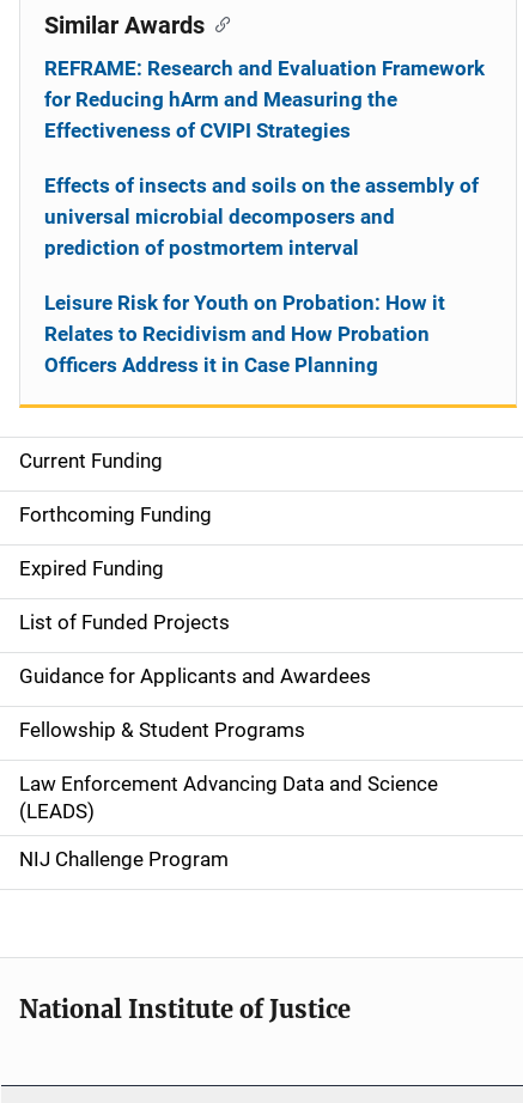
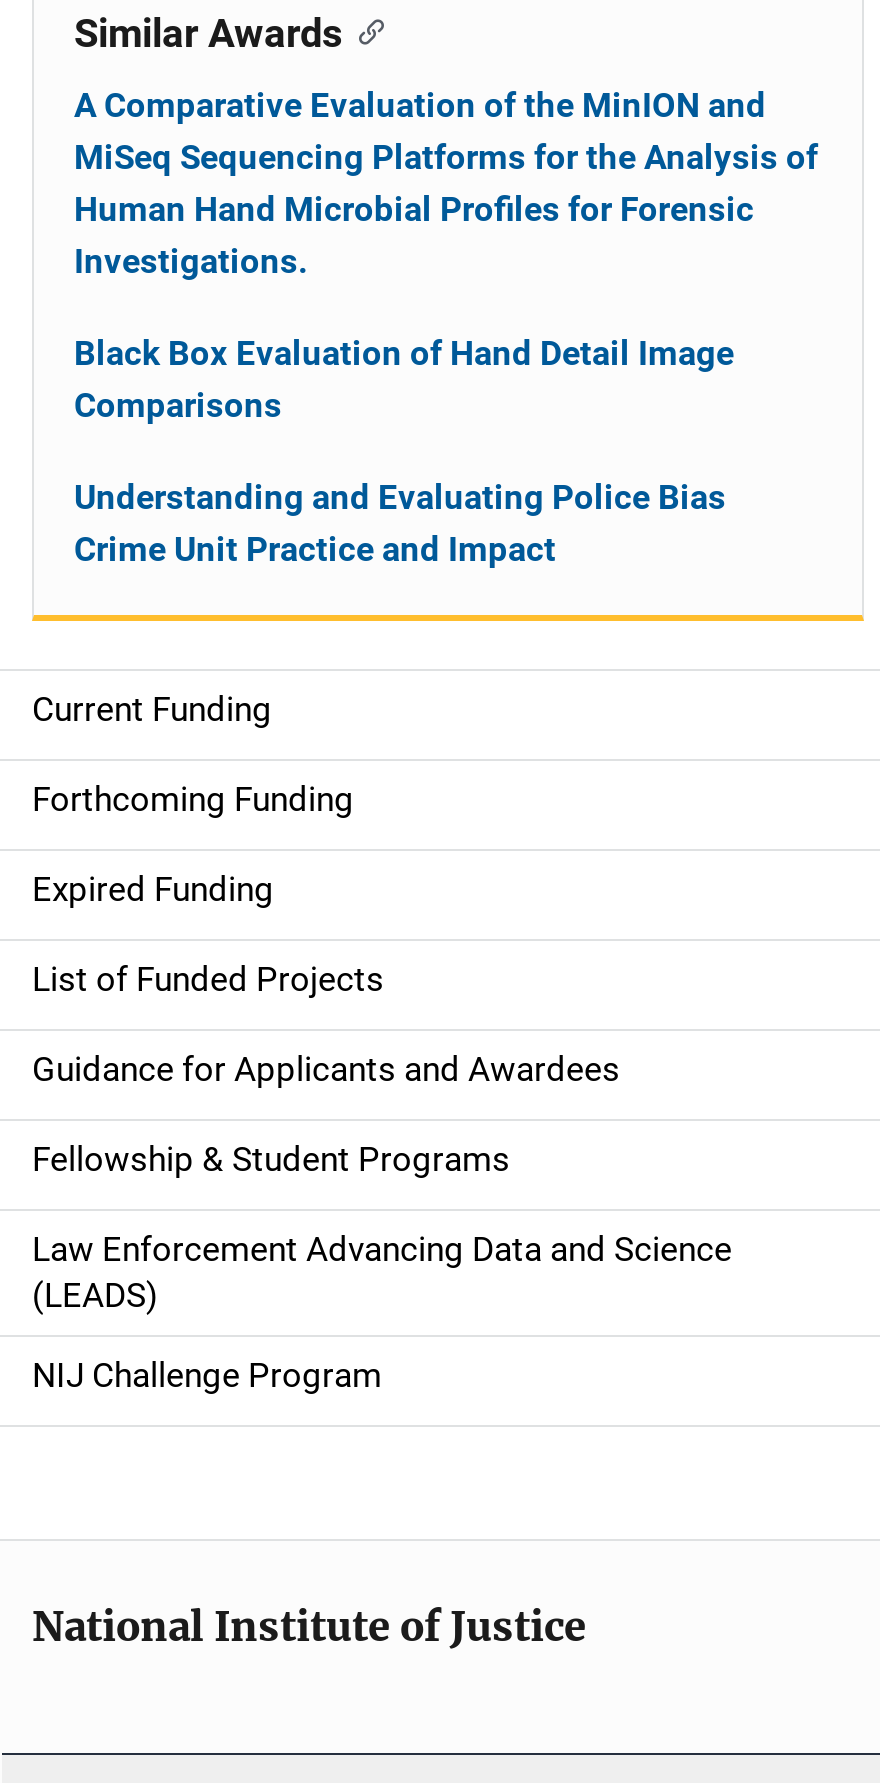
- REFRAME: Research and Evaluation Framework
- for Reducing hArm and Measuring the
- Effectiveness of CVIPI Strategies
+ A Comparative Evaluation of the MinION and
+ MiSeq Sequencing Platforms for the Analysis of
+ Human Hand Microbial Profiles for Forensic
+ Investigations.

- Effects of insects and soils on the assembly of
- universal microbial decomposers and
- prediction of postmortem interval
+ Black Box Evaluation of Hand Detail Image
+ Comparisons

- Leisure Risk for Youth on Probation: How it
- Relates to Recidivism and How Probation
- Officers Address it in Case Planning
+ Understanding and Evaluating Police Bias
+ Crime Unit Practice and Impact
